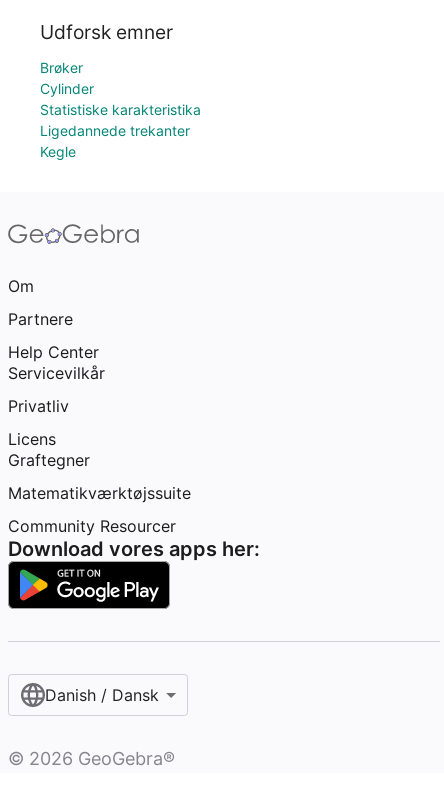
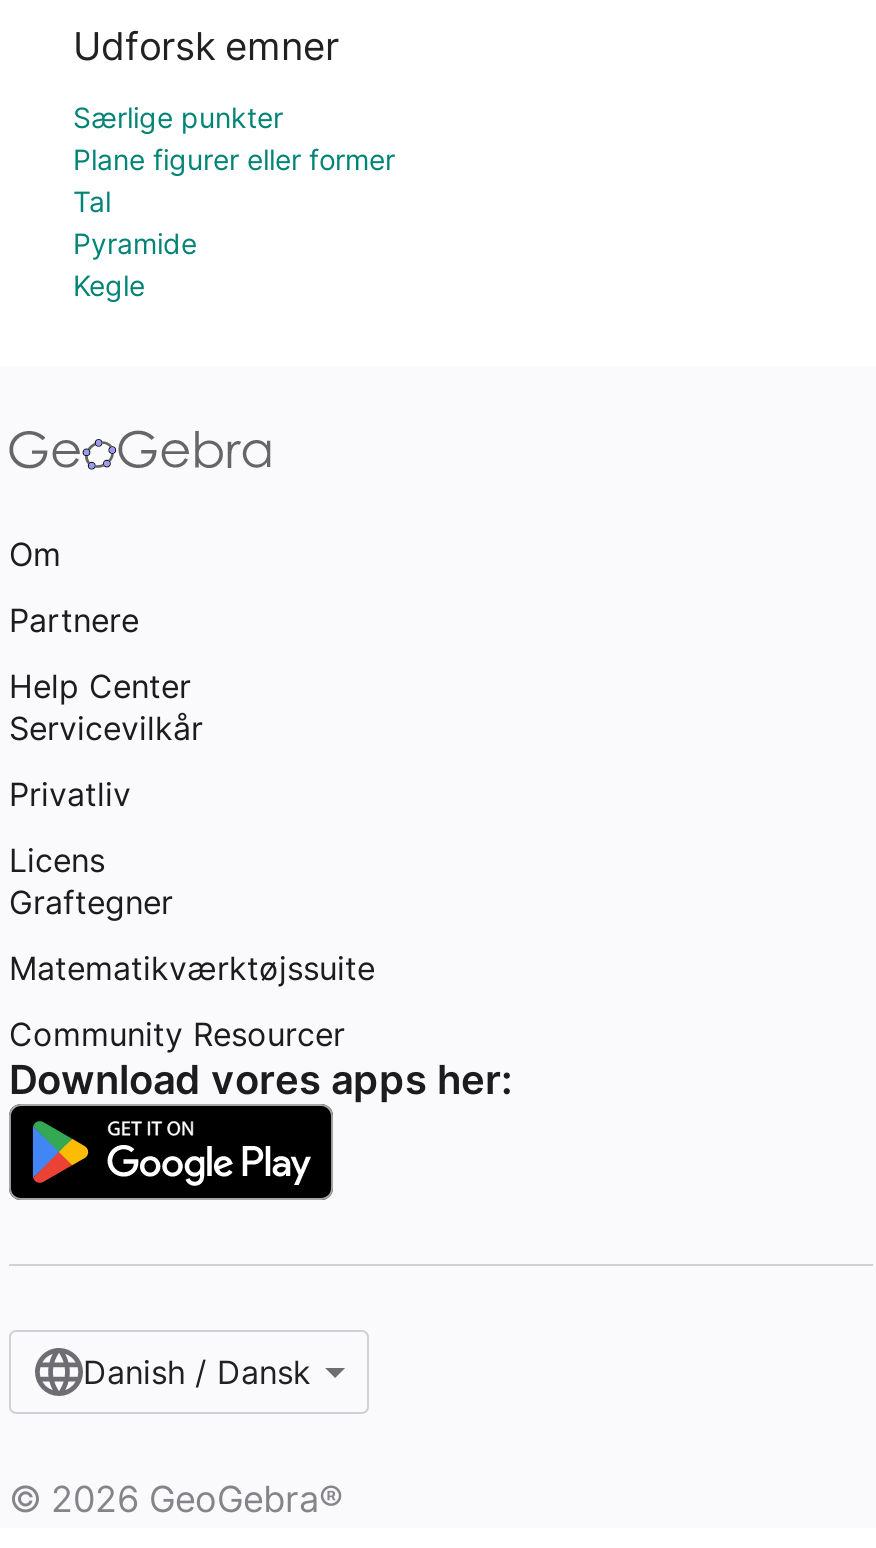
- Brøker
- Cylinder
- Statistiske karakteristika
- Ligedannede trekanter
+ Særlige punkter
+ Plane figurer eller former
+ Tal
+ Pyramide
